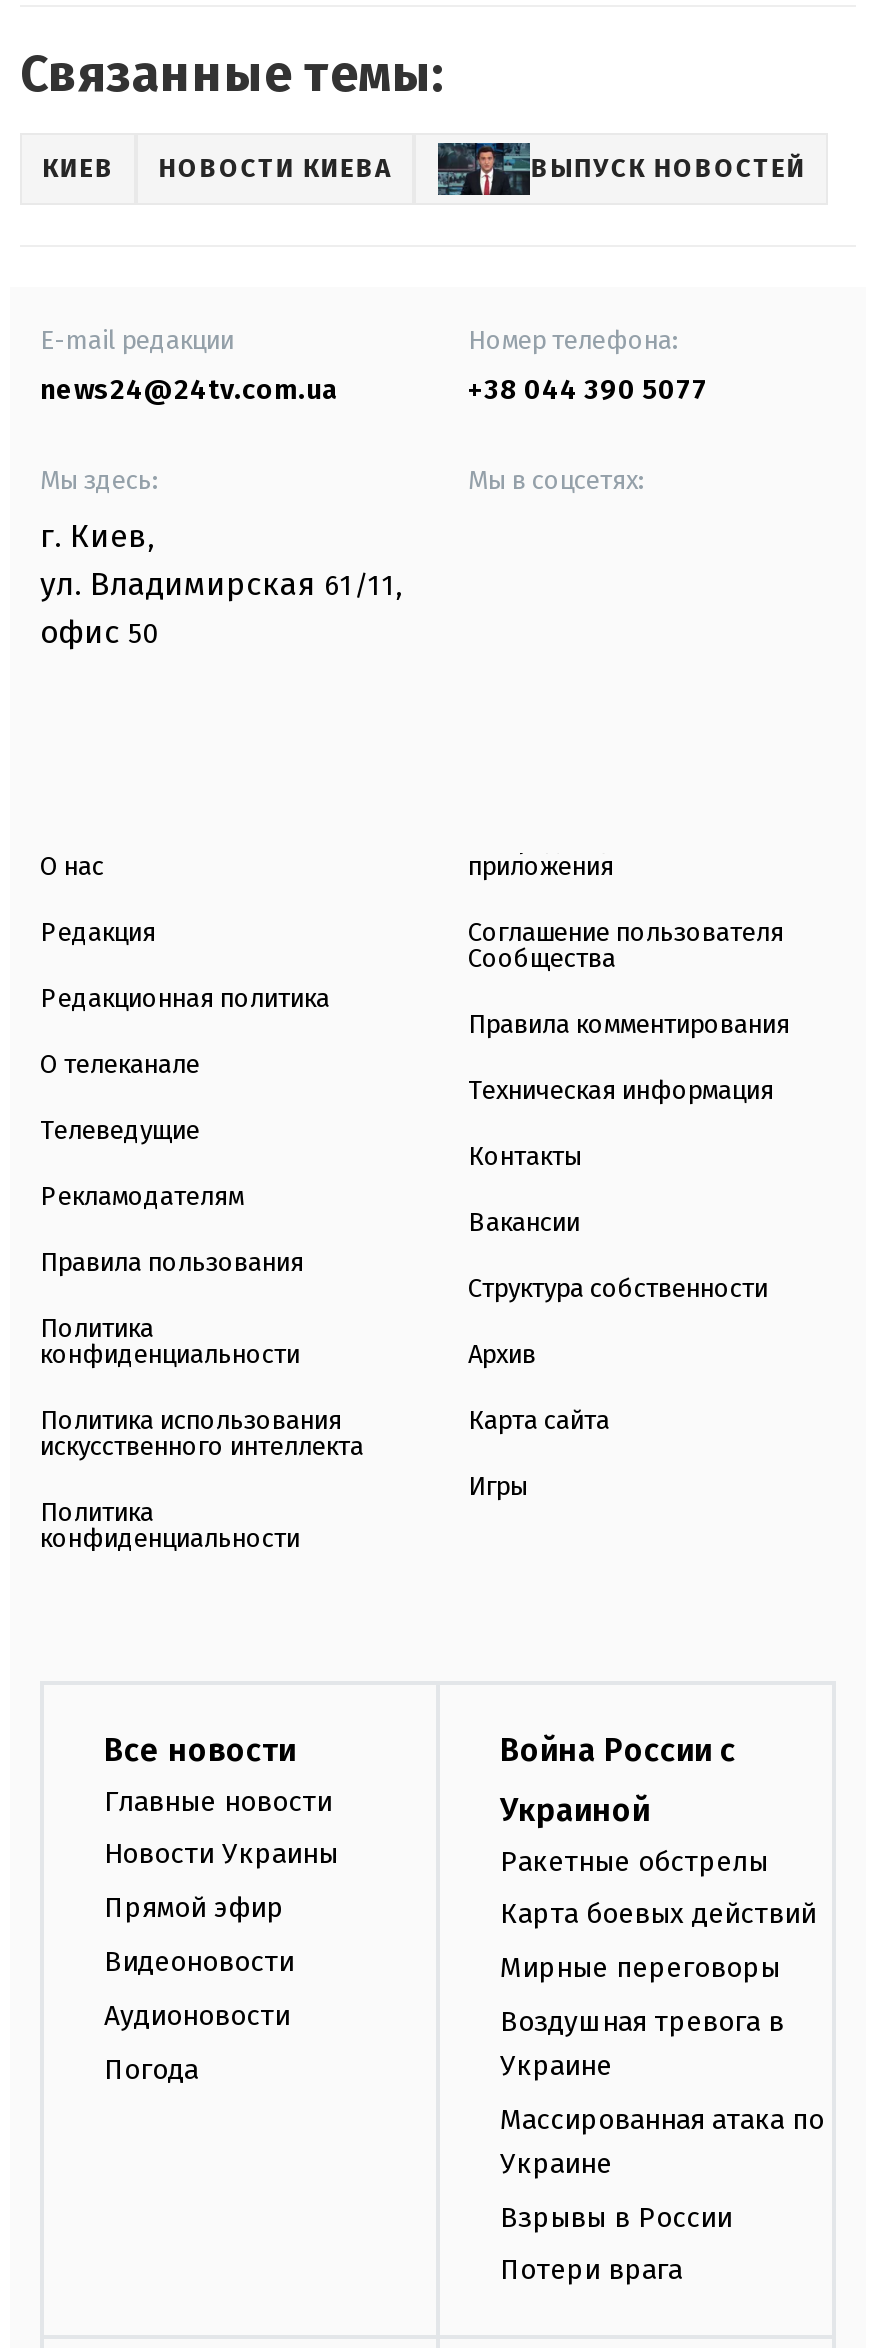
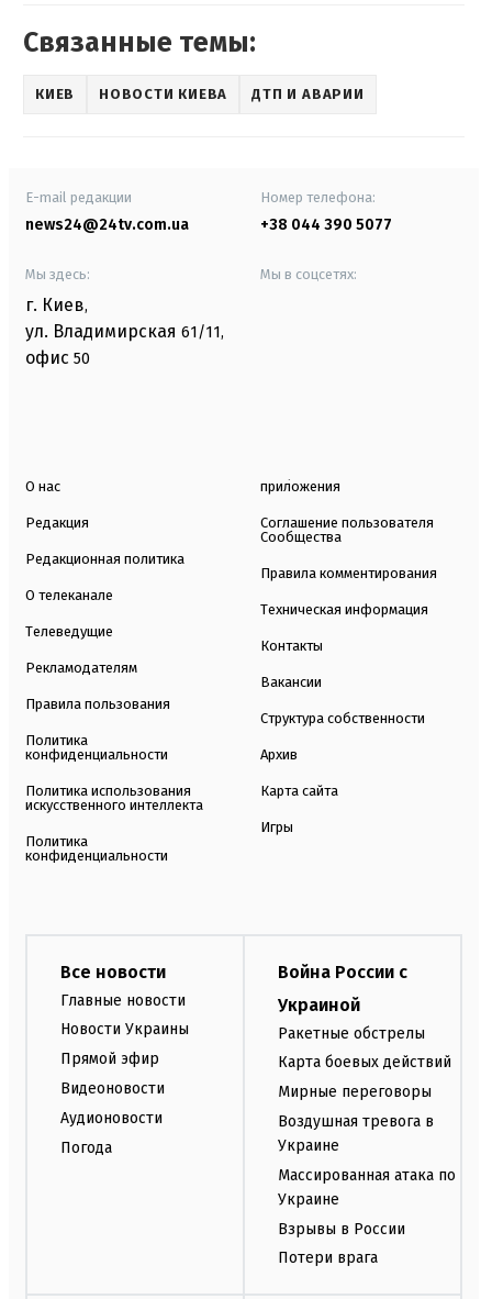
- ВЫПУСК НОВОСТЕЙ
+ ДТП И АВАРИИ
